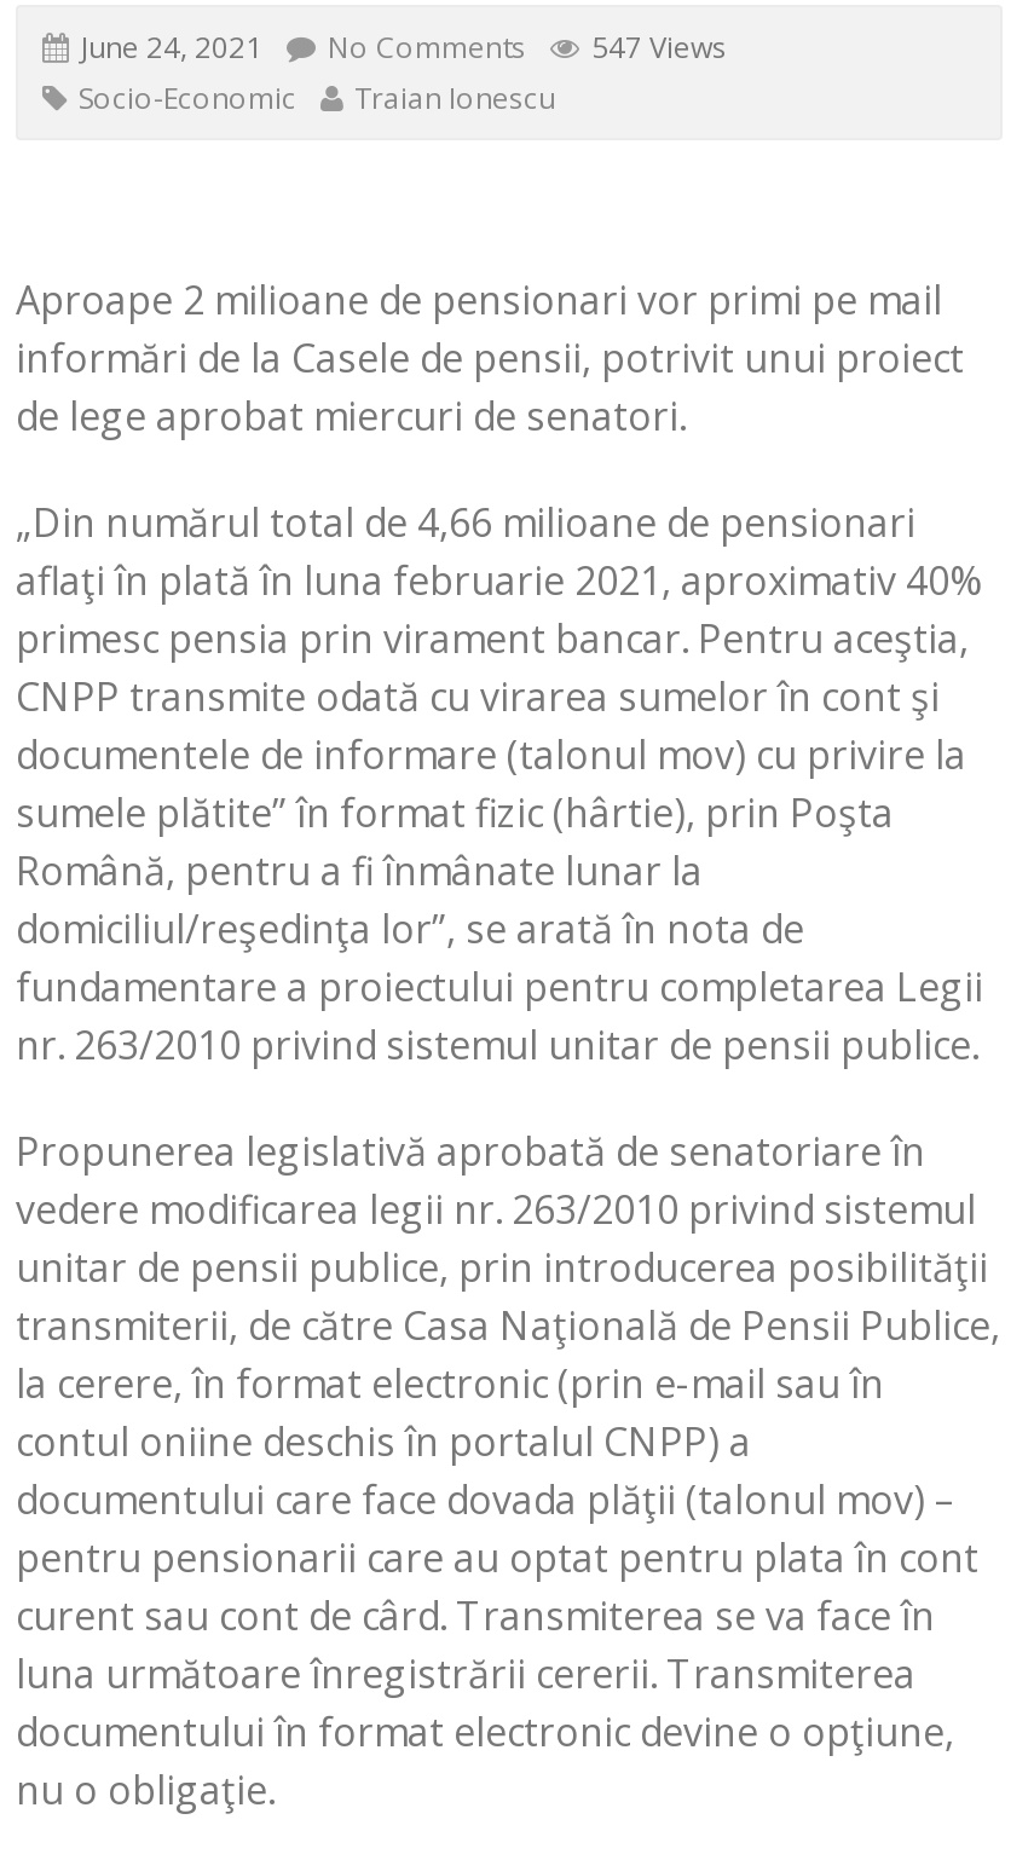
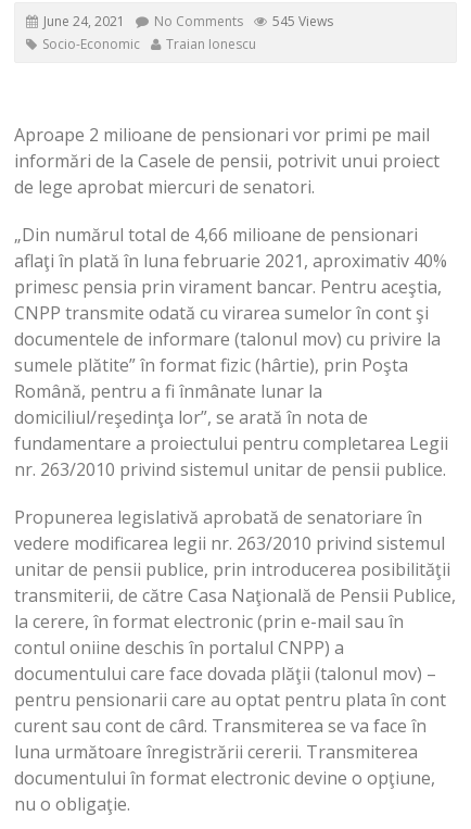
- June 24, 2021 No Comments 547 Views
+ June 24, 2021 No Comments 545 Views
